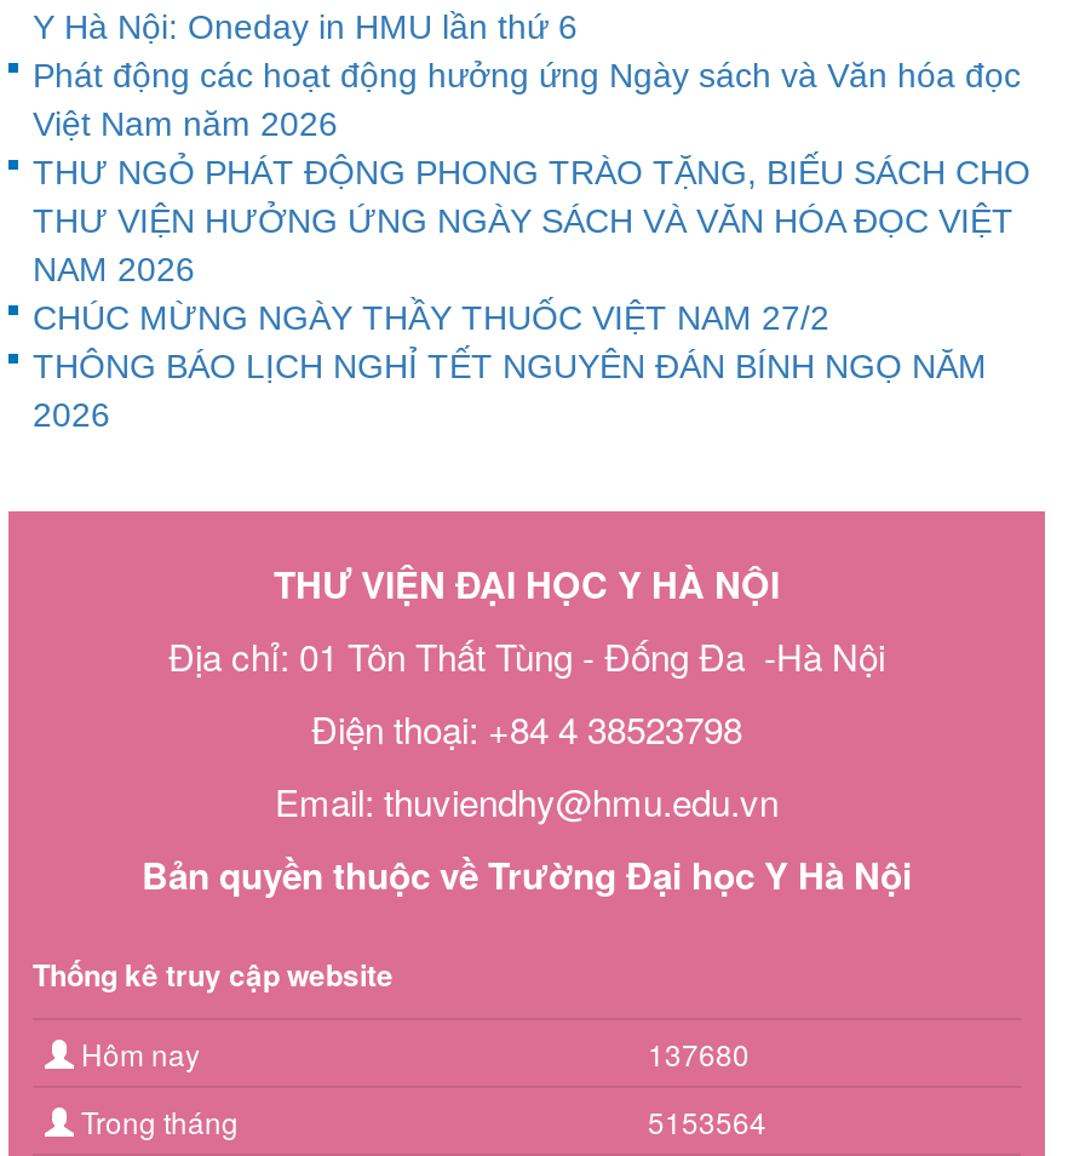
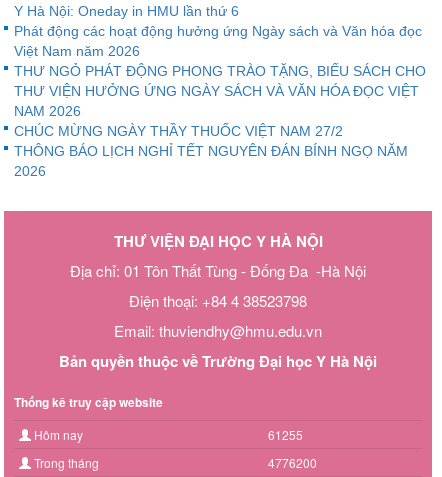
- 137680
+ 61255

- 5153564
+ 4776200
